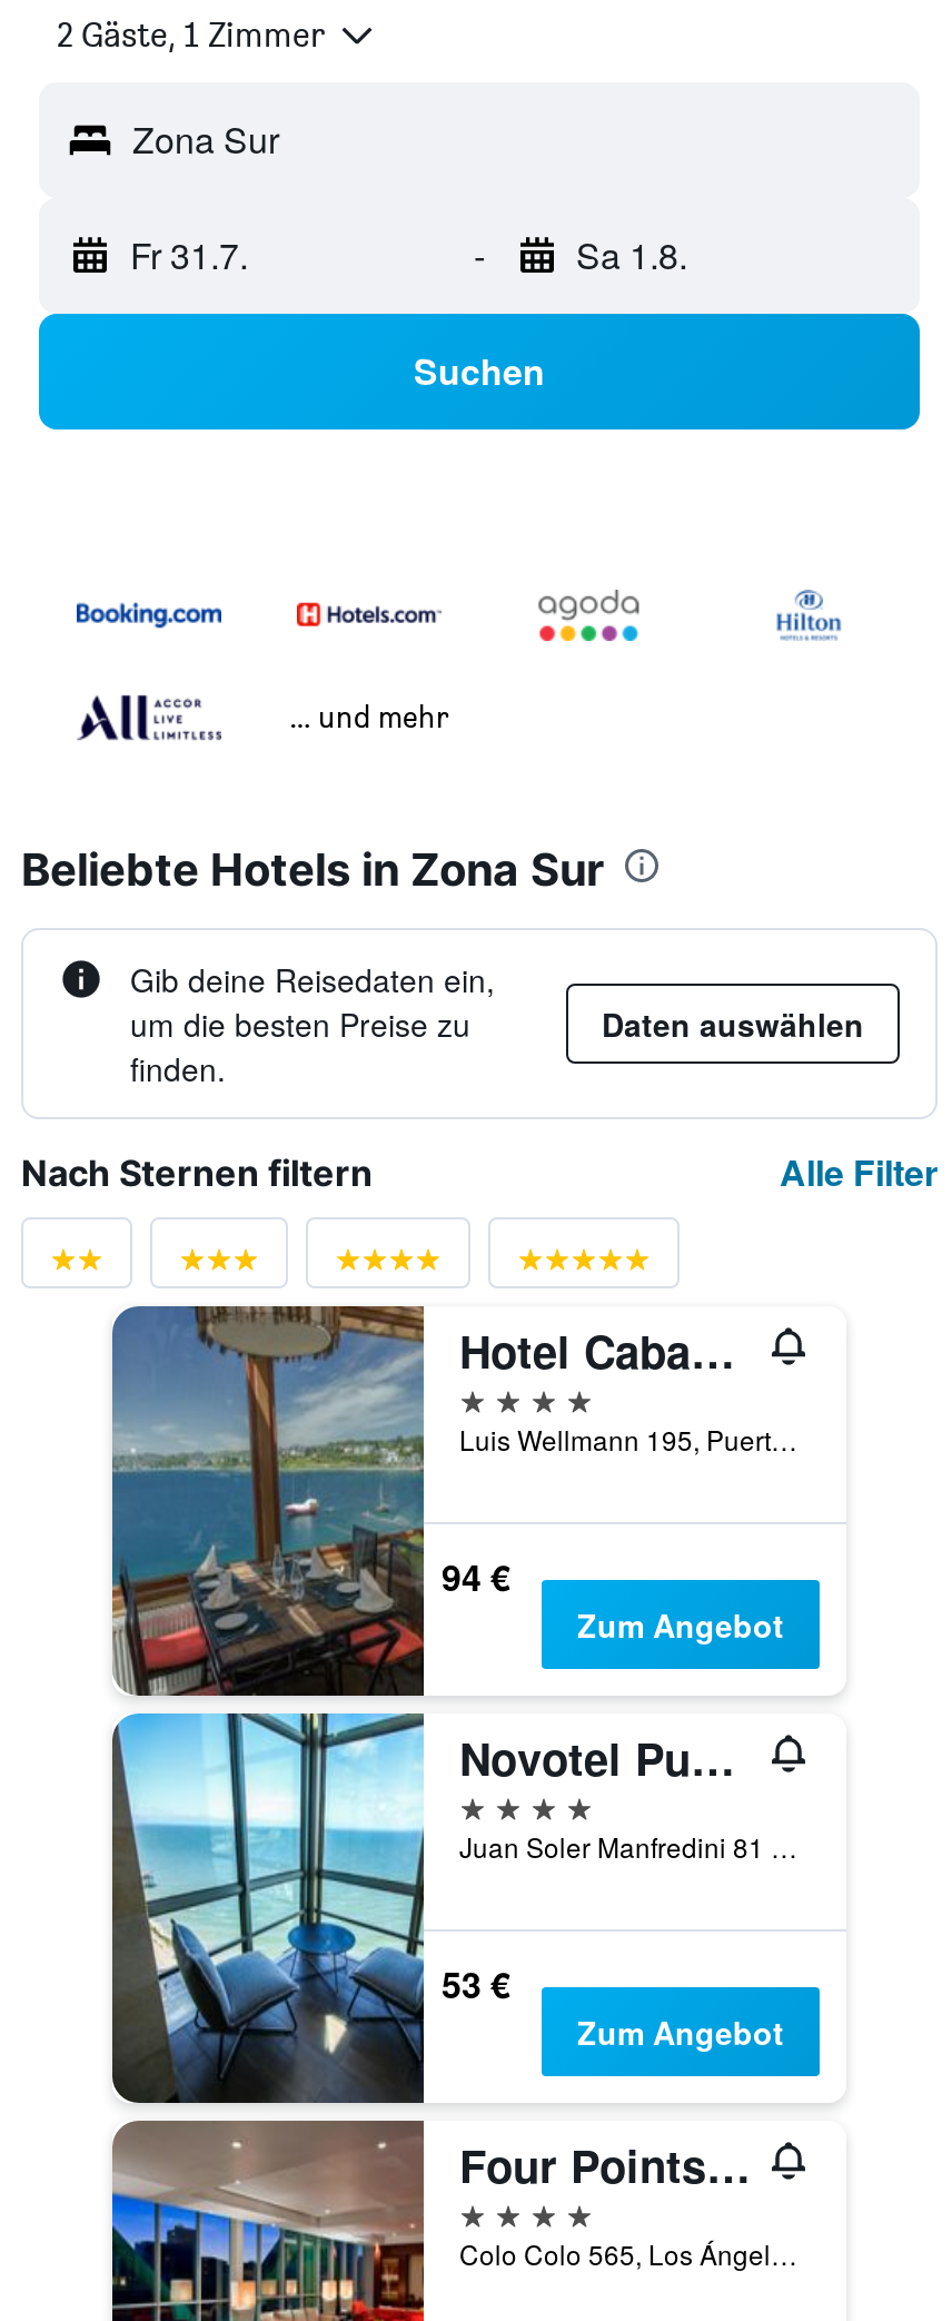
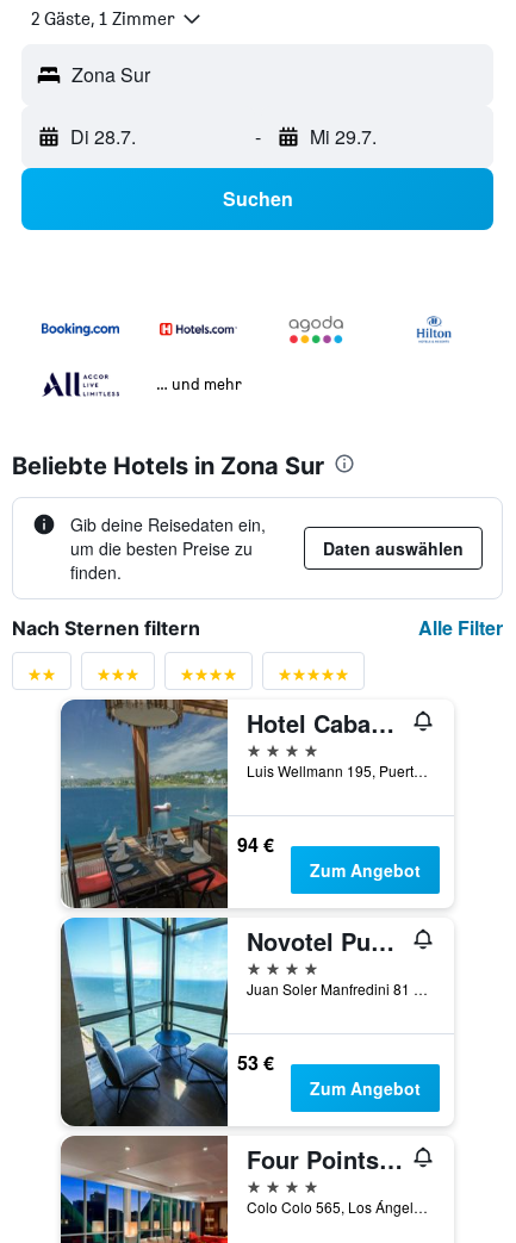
- Fr 31.7.
+ Di 28.7.

- Sa 1.8.
+ Mi 29.7.
